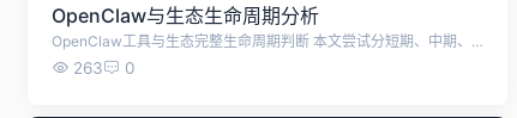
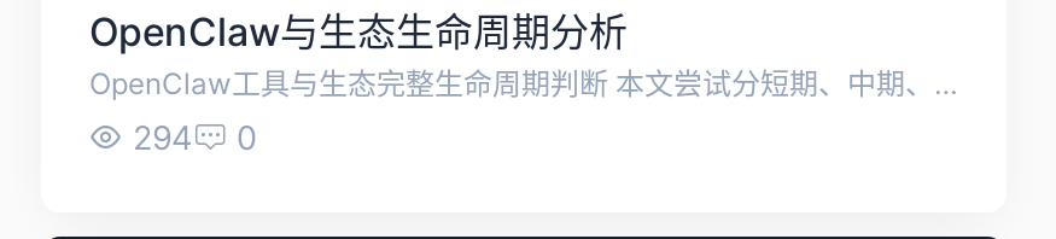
- 263 0
+ 294 0
